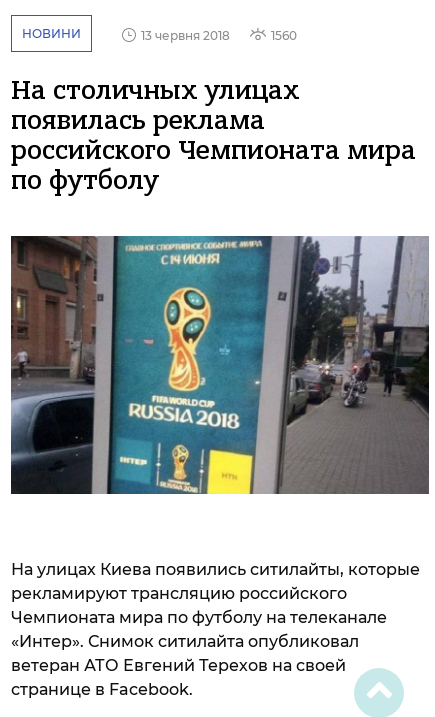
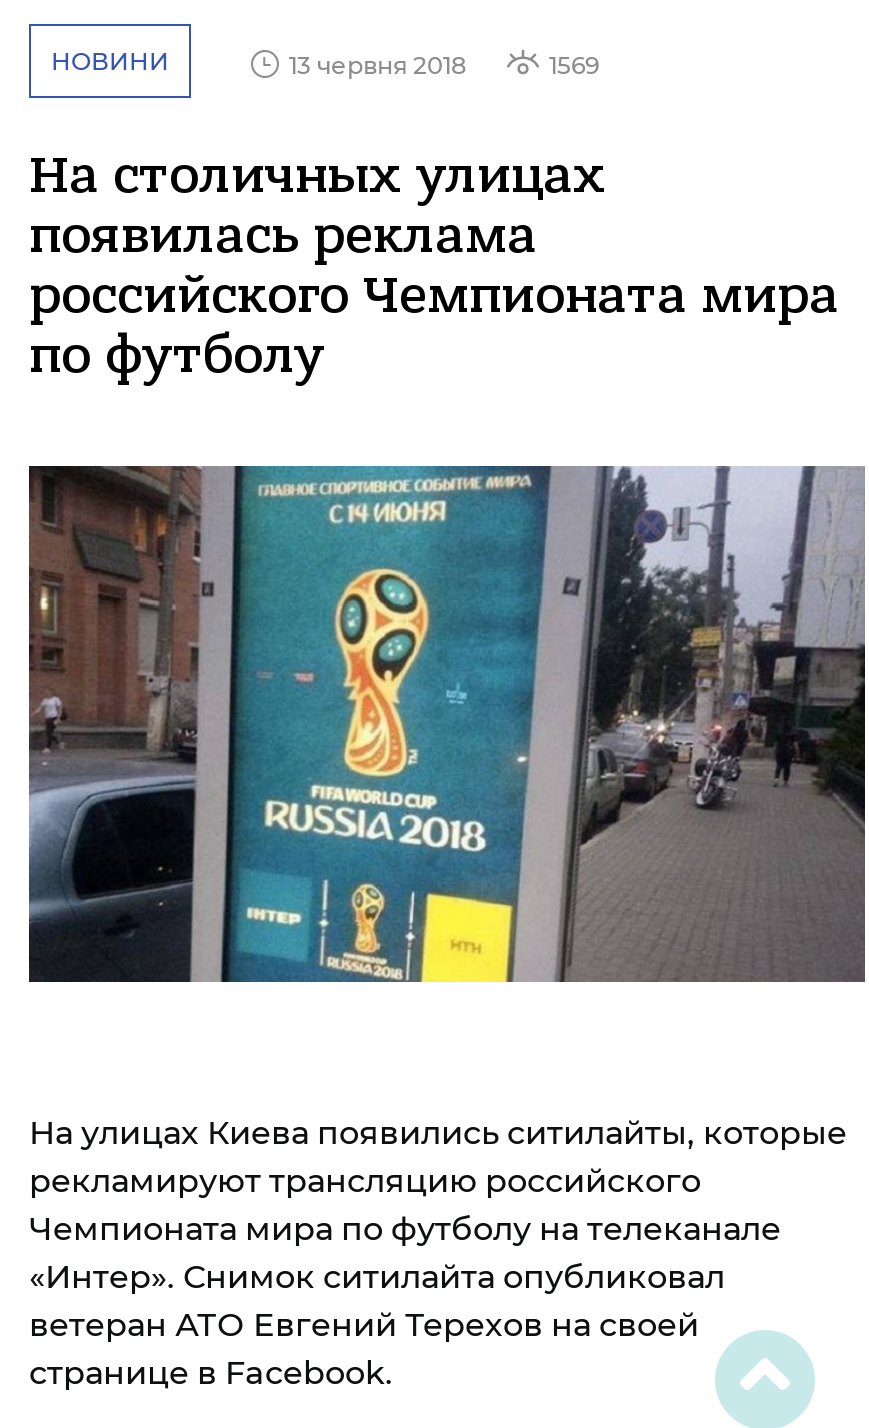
- 1560
+ 1569
